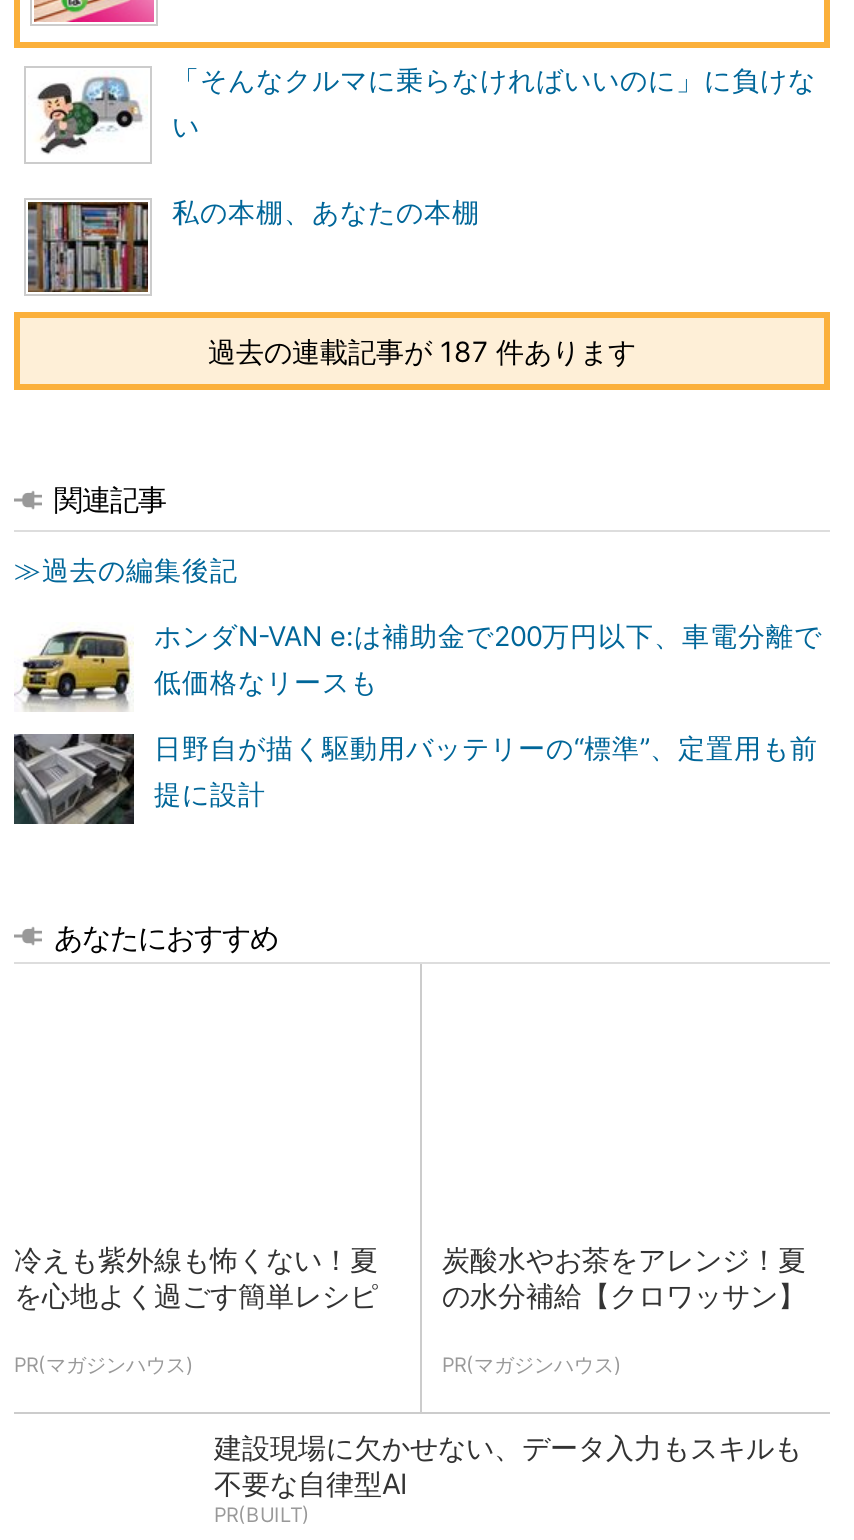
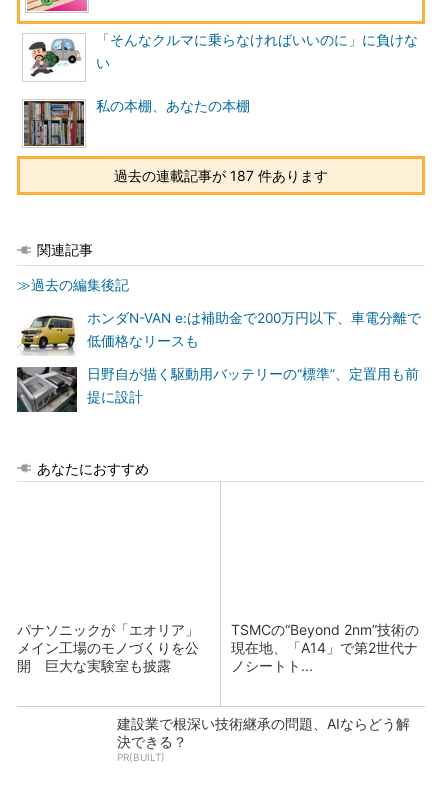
- 冷えも紫外線も怖くない！夏
- を心地よく過ごす簡単レシピ
- PR(マガジンハウス)
+ パナソニックが「エオリア」
+ メイン工場のモノづくりを公
+ 開 巨大な実験室も披露

- 炭酸水やお茶をアレンジ！夏
- の水分補給【クロワッサン】
- PR(マガジンハウス)
- 建設現場に欠かせない、データ入力もスキルも
- 不要な自律型AI
+ TSMCの“Beyond 2nm”技術の
+ 現在地、「A14」で第2世代ナ
+ ノシートト...
+ 建設業で根深い技術継承の問題、AIならどう解
+ 決できる？
